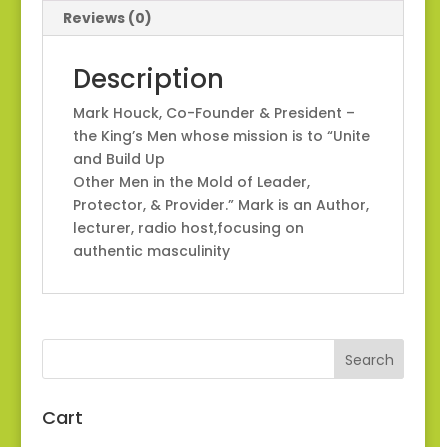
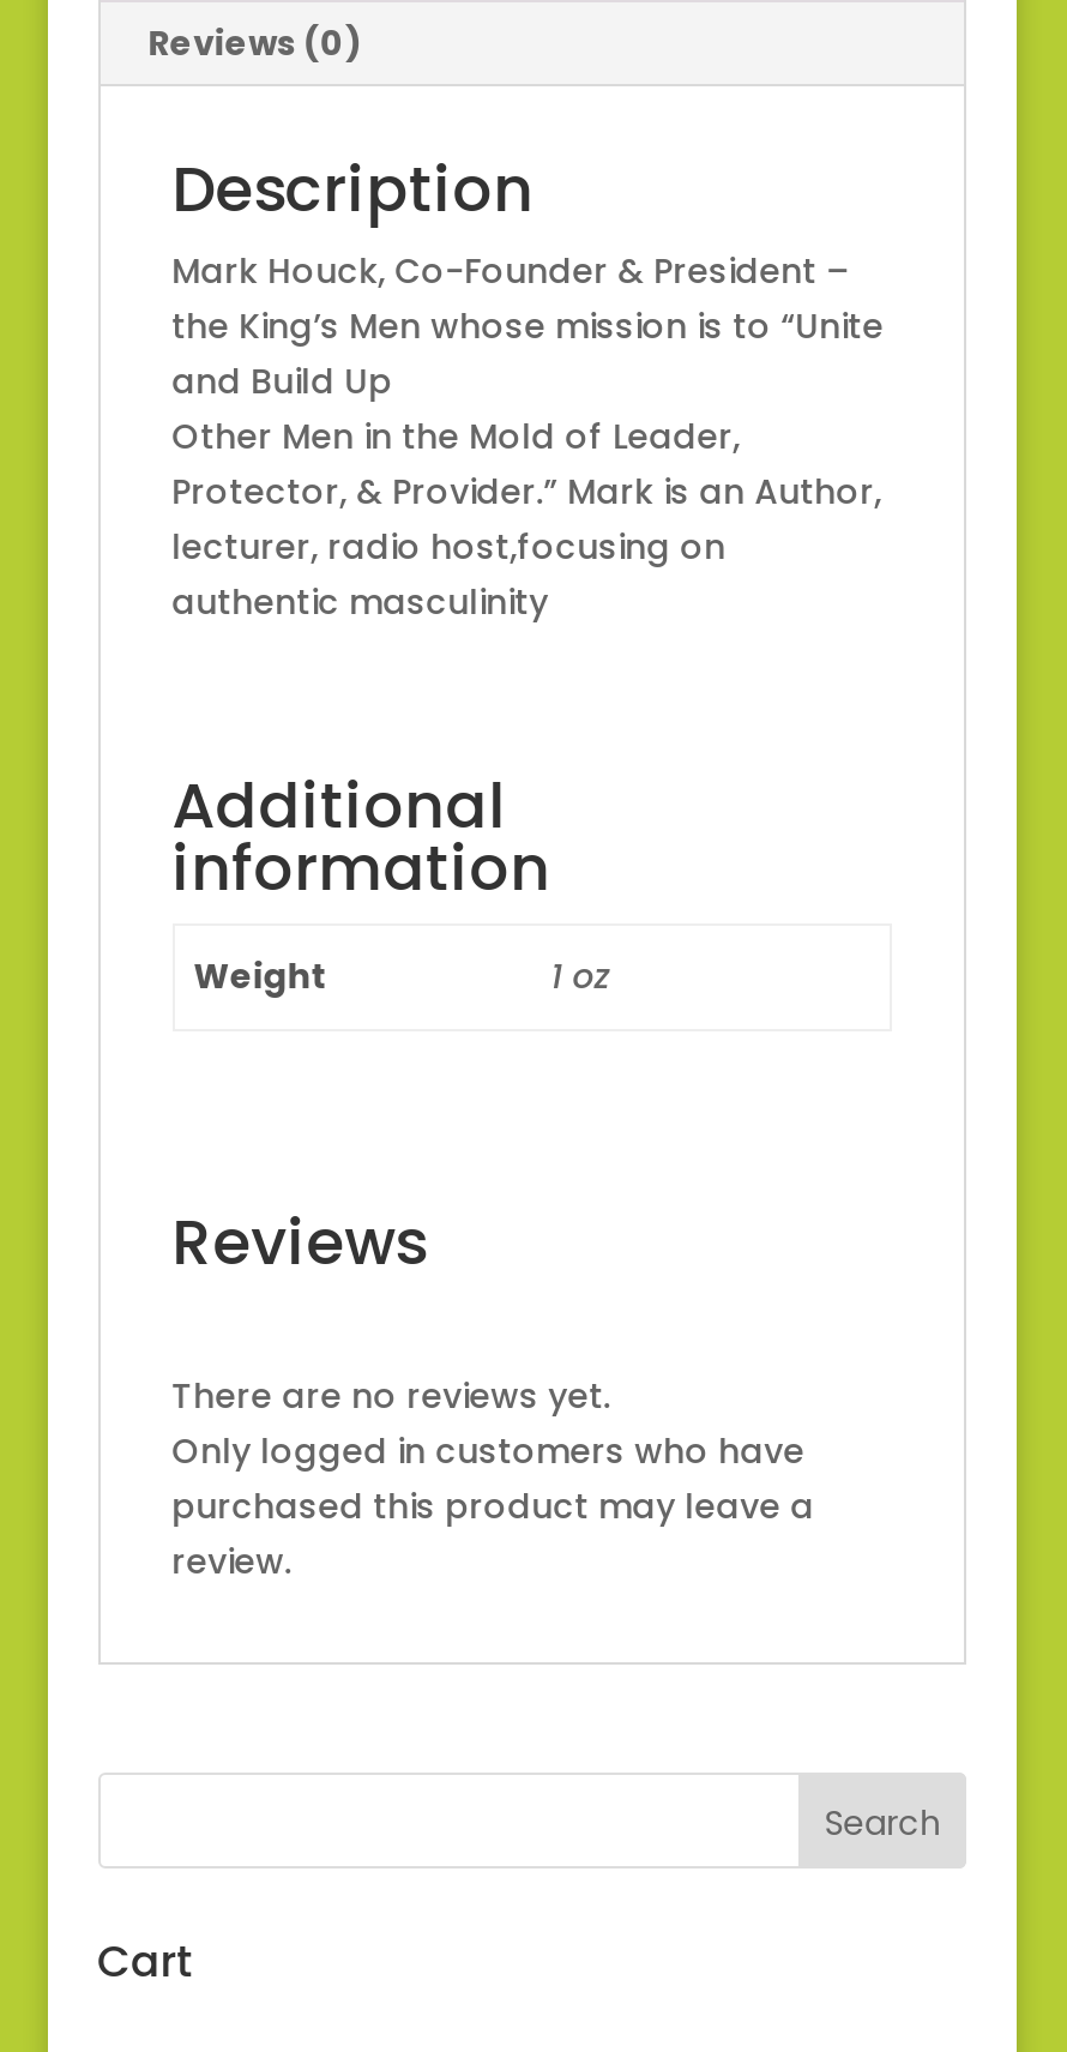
+ Additional
+ information
+ Weight
+ 1 oz
+ Reviews
+ There are no reviews yet.
+ Only logged in customers who have
+ purchased this product may leave a
+ review.
